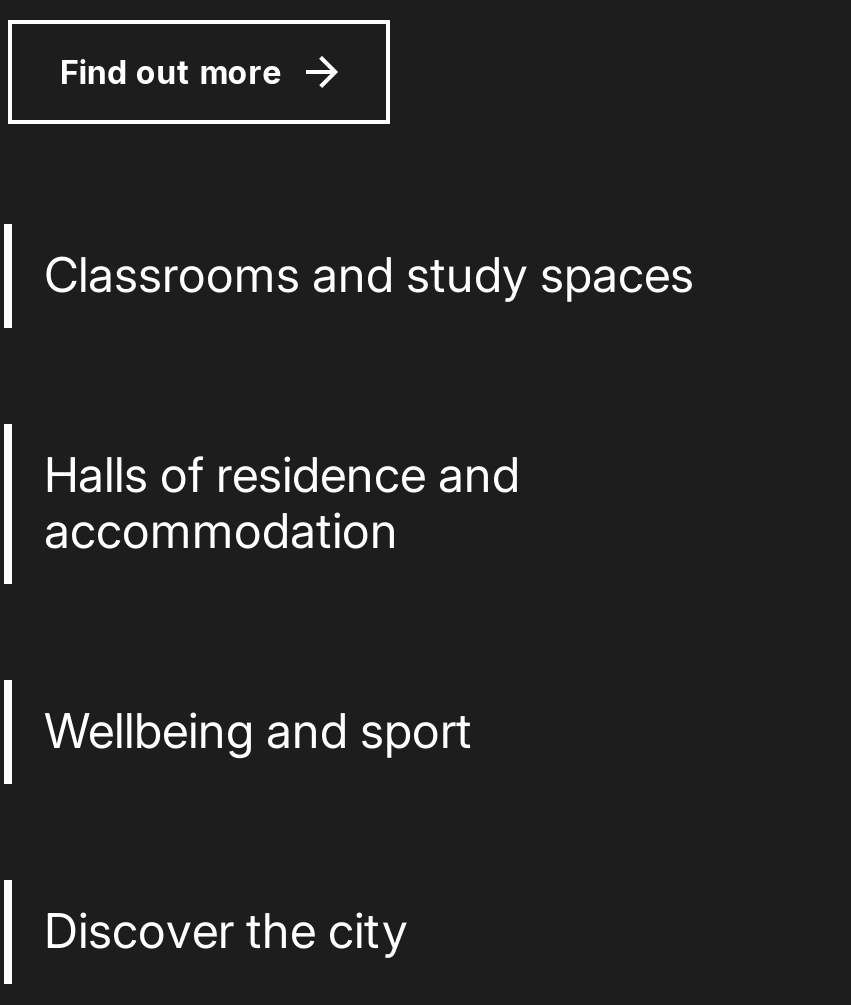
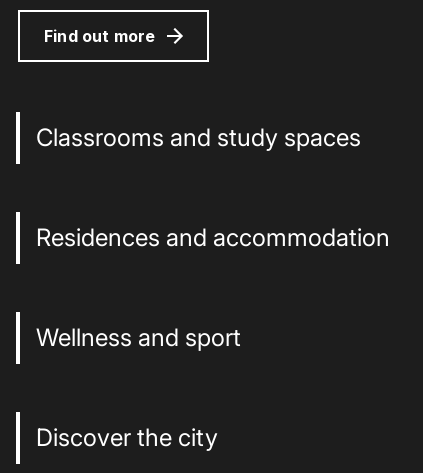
- Halls of residence and
- accommodation
+ Residences and accommodation

- Wellbeing and sport
+ Wellness and sport
